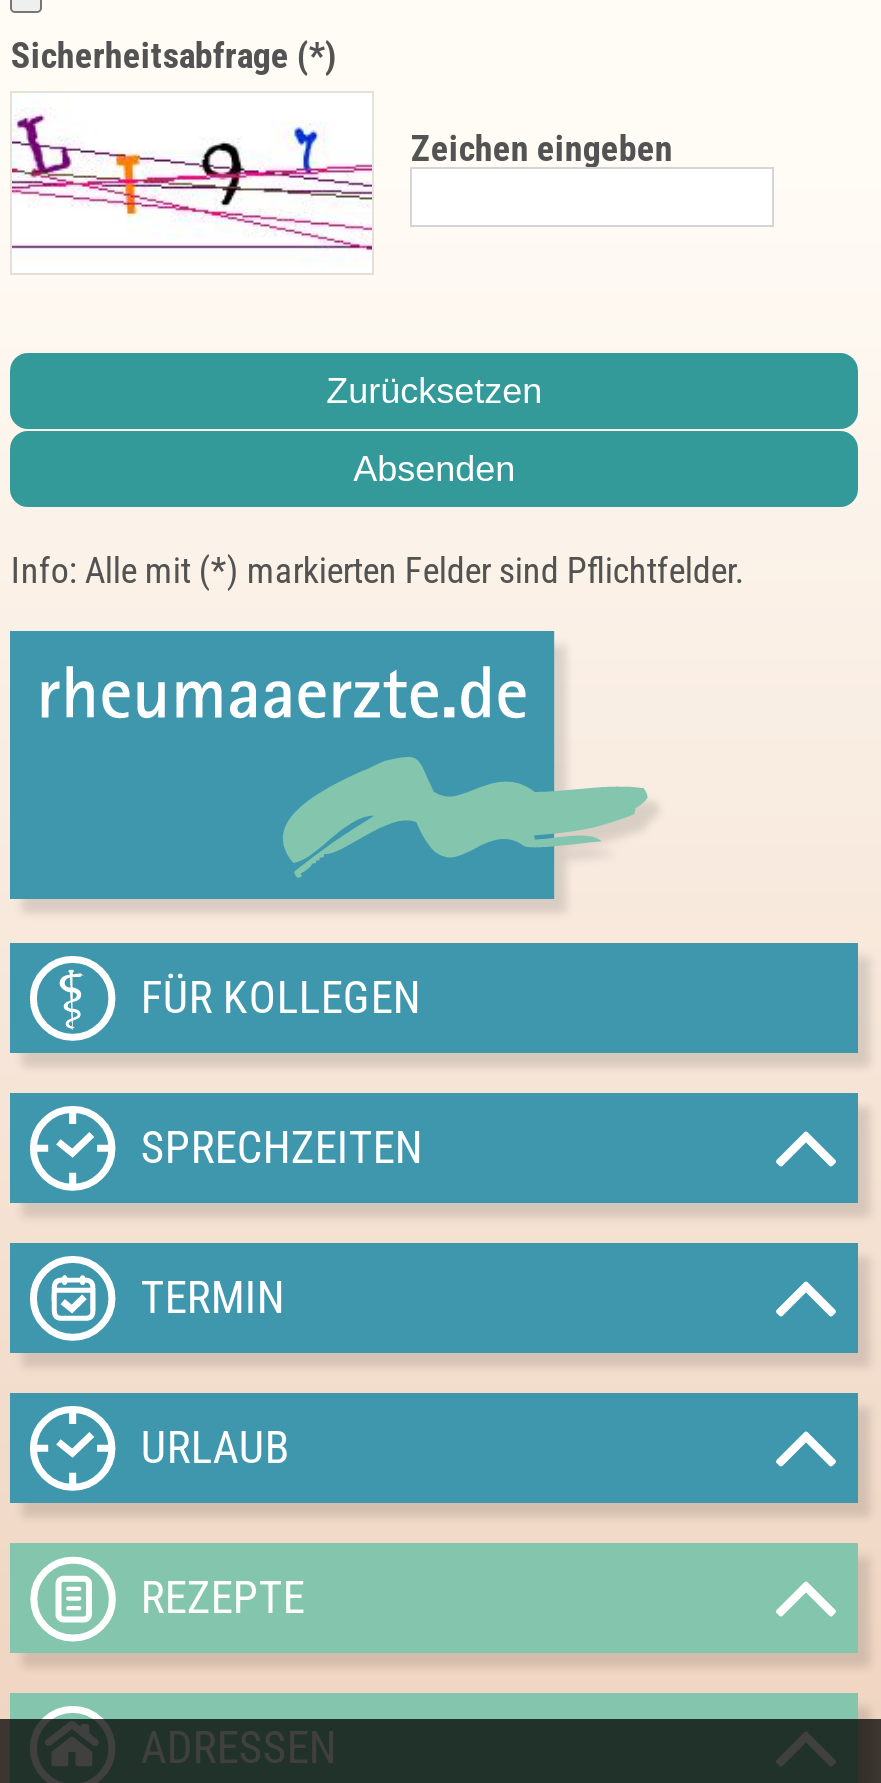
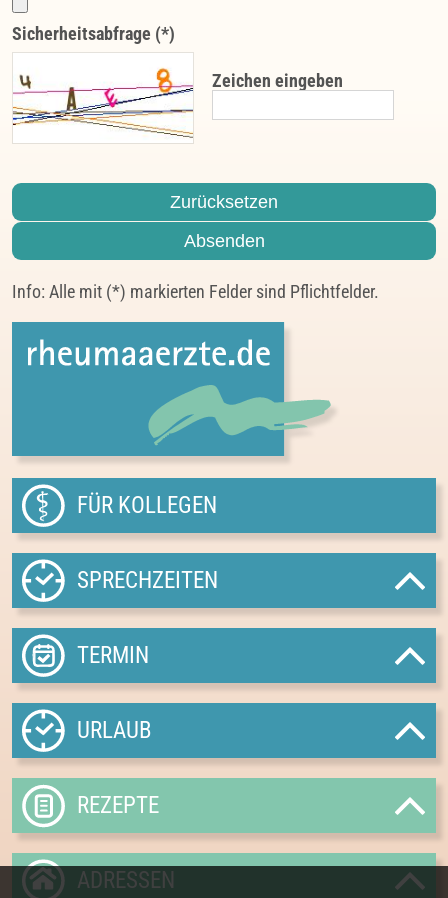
- [image]
+ [image]
